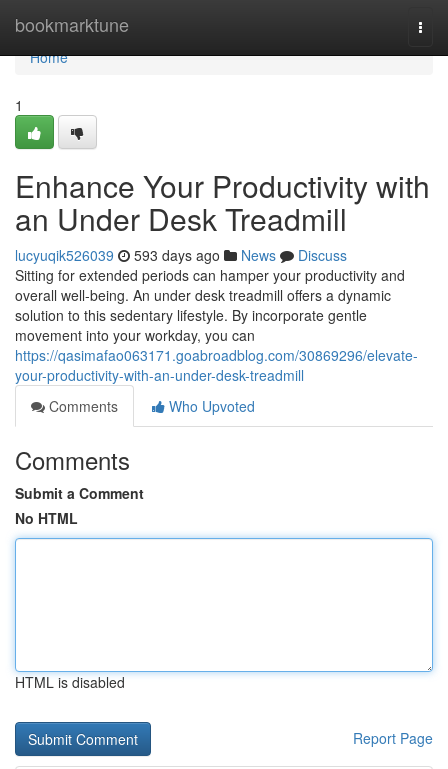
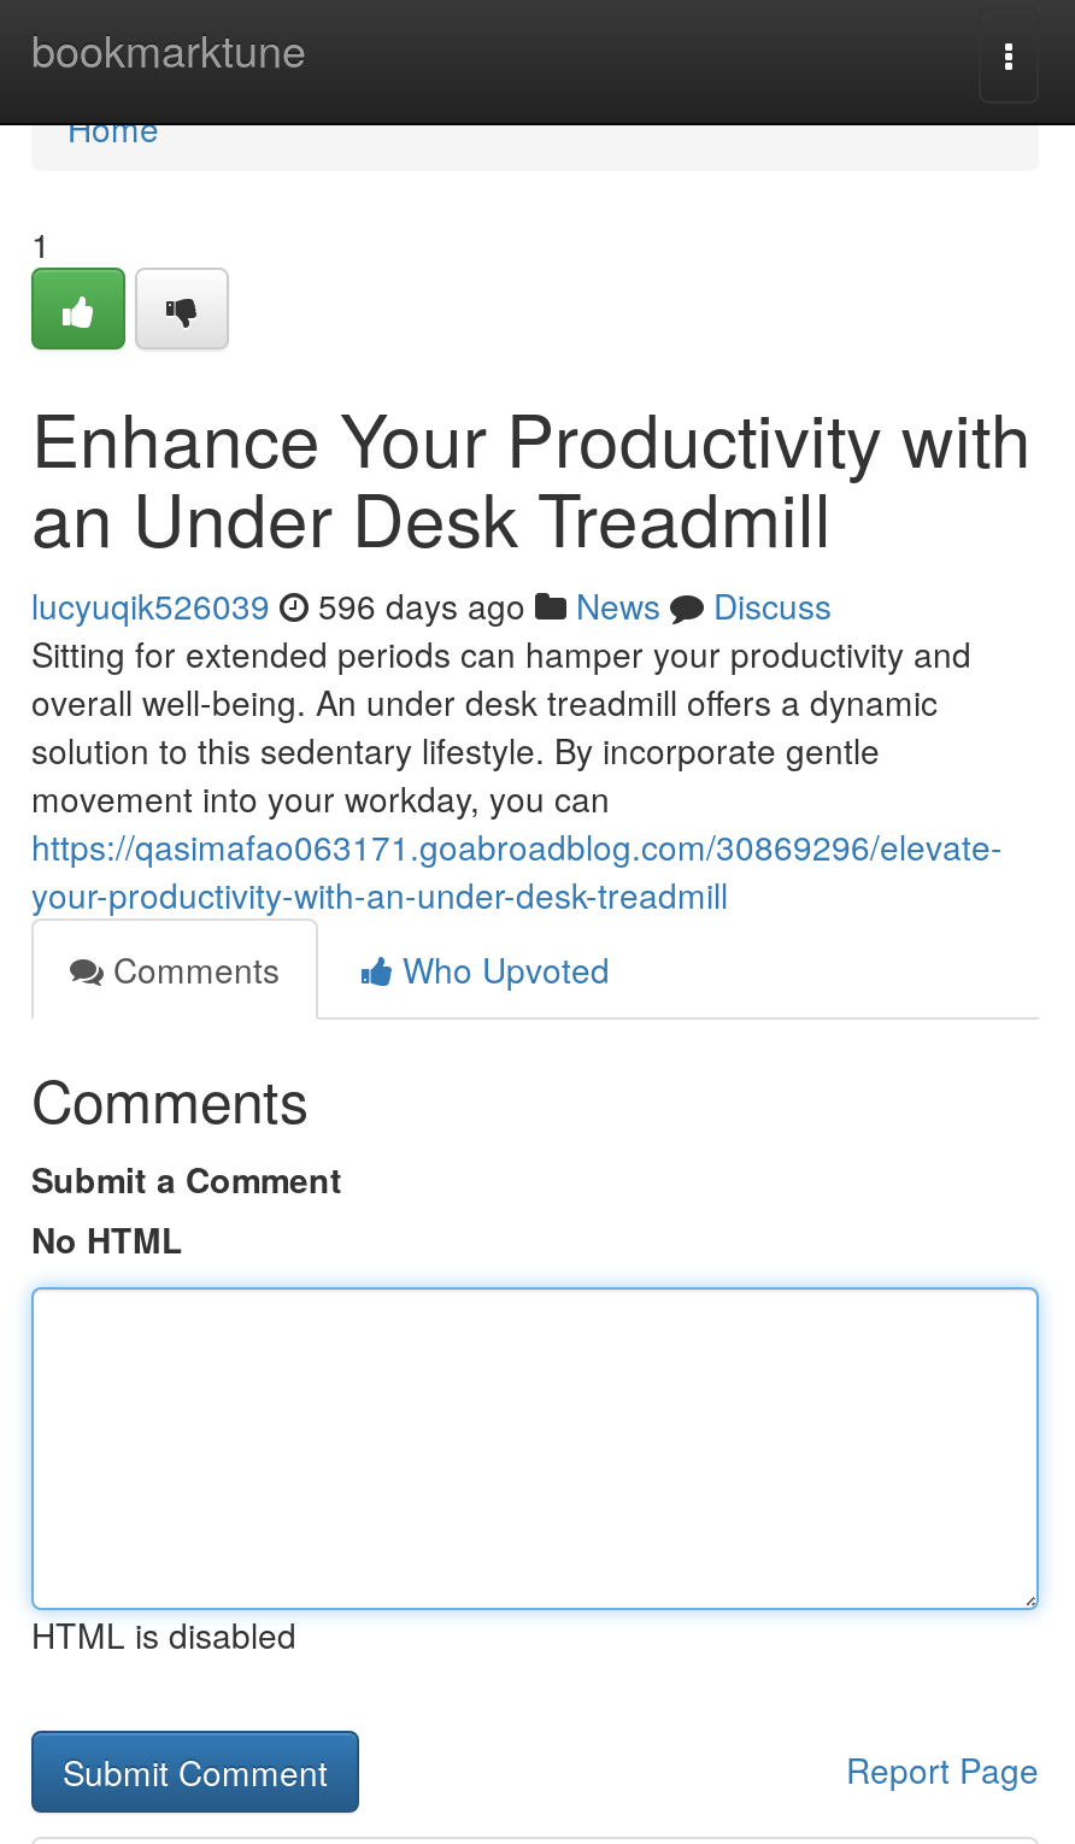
- lucyuqik526039 593 days ago News Discuss
+ lucyuqik526039 596 days ago News Discuss
